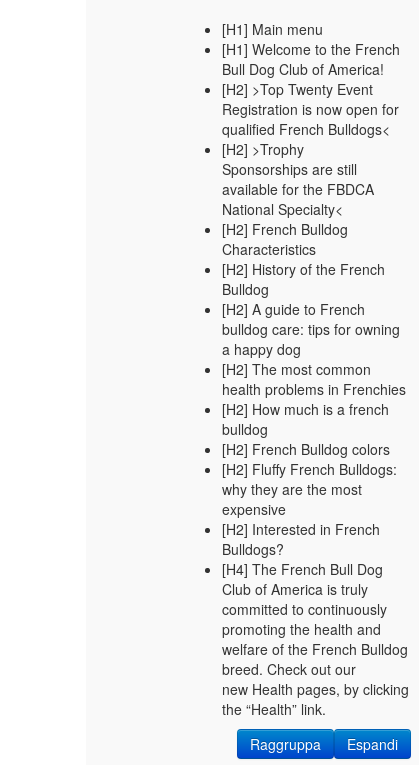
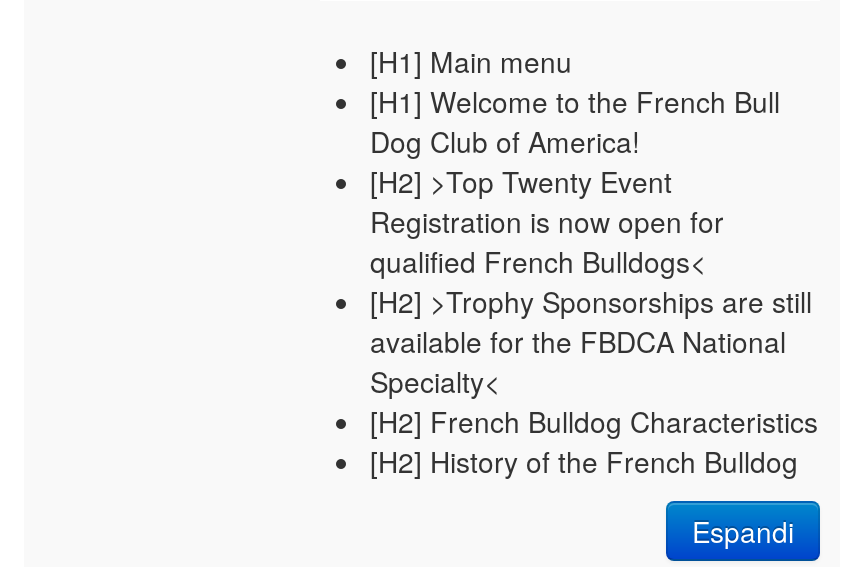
- [H2] >Trophy
- Sponsorships are still
- available for the FBDCA
- National Specialty<
- [H2] French Bulldog
- Characteristics
- [H2] History of the French
- Bulldog
- [H2] A guide to French
- bulldog care: tips for owning
- a happy dog
- [H2] The most common
- health problems in Frenchies
- [H2] How much is a french
- bulldog
- [H2] French Bulldog colors
- [H2] Fluffy French Bulldogs:
- why they are the most
- expensive
- [H2] Interested in French
- Bulldogs?
- [H4] The French Bull Dog
- Club of America is truly
- committed to continuously
- promoting the health and
- welfare of the French Bulldog
- breed. Check out our
- new Health pages, by clicking
- the “Health” link.
+ [H2] >Trophy Sponsorships are still
+ available for the FBDCA National
+ Specialty<
+ [H2] French Bulldog Characteristics
+ [H2] History of the French Bulldog

- Raggruppa
